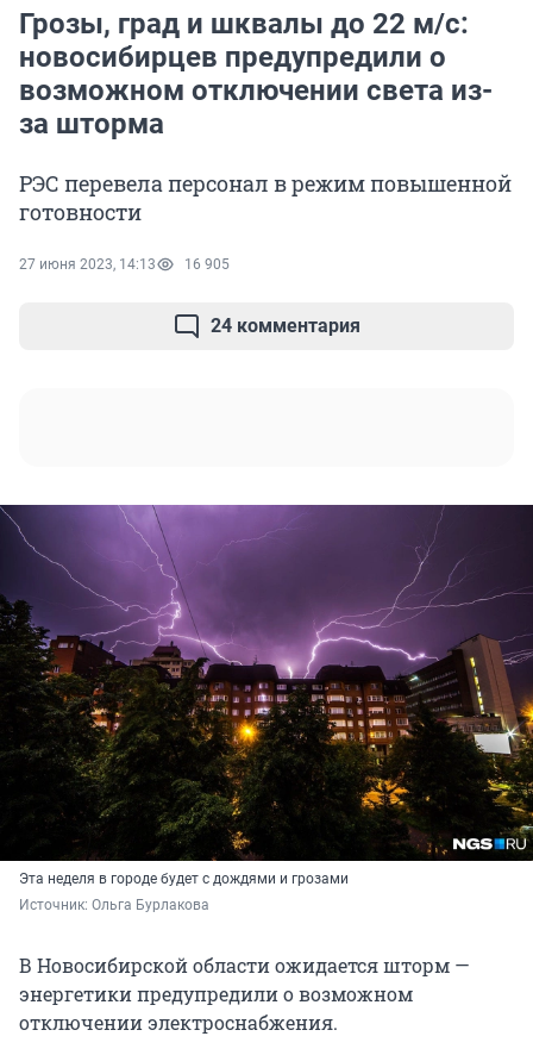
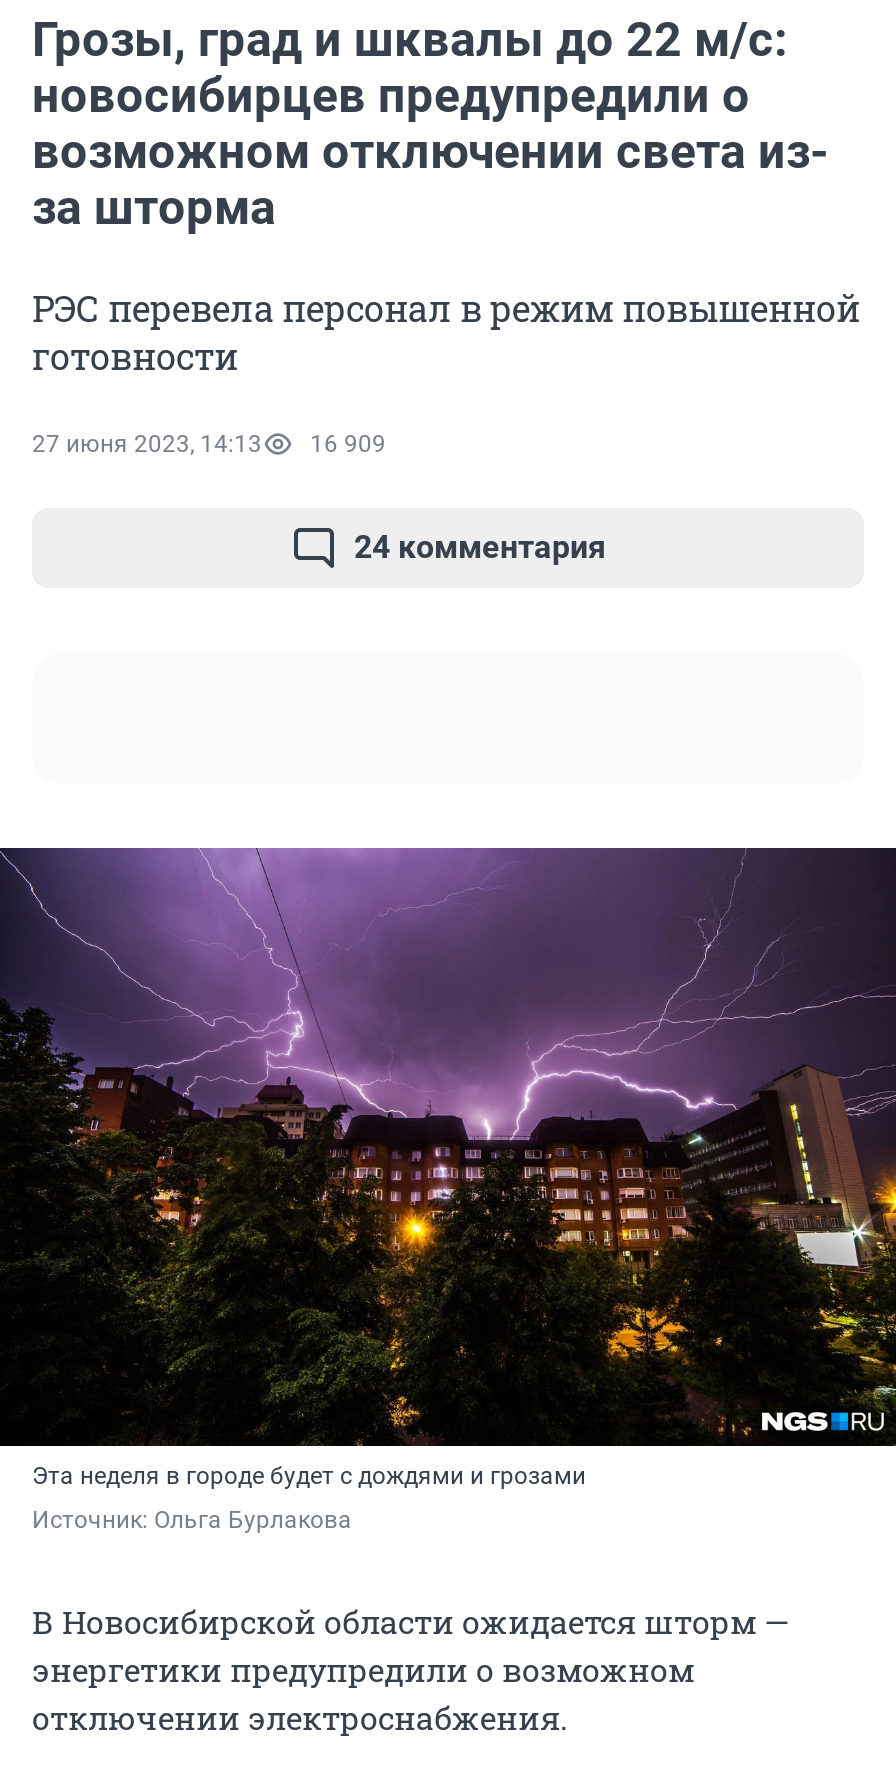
- 27 июня 2023, 14:13 16 905
+ 27 июня 2023, 14:13 16 909
